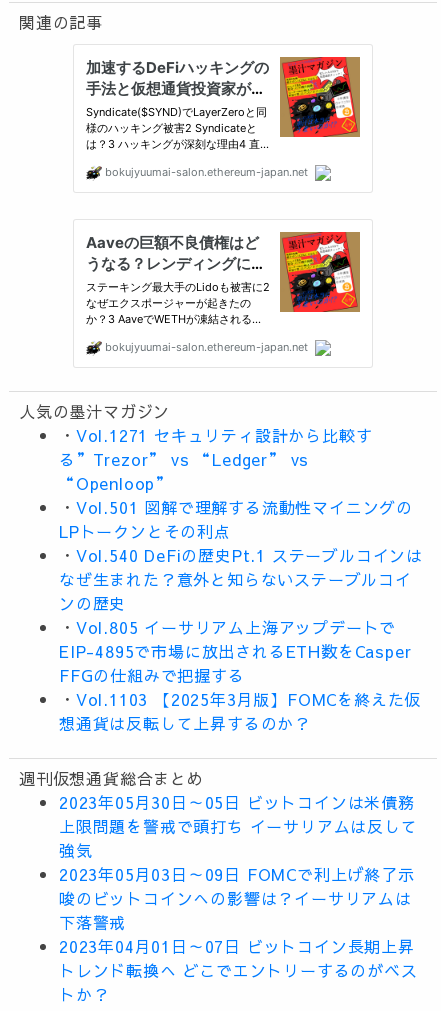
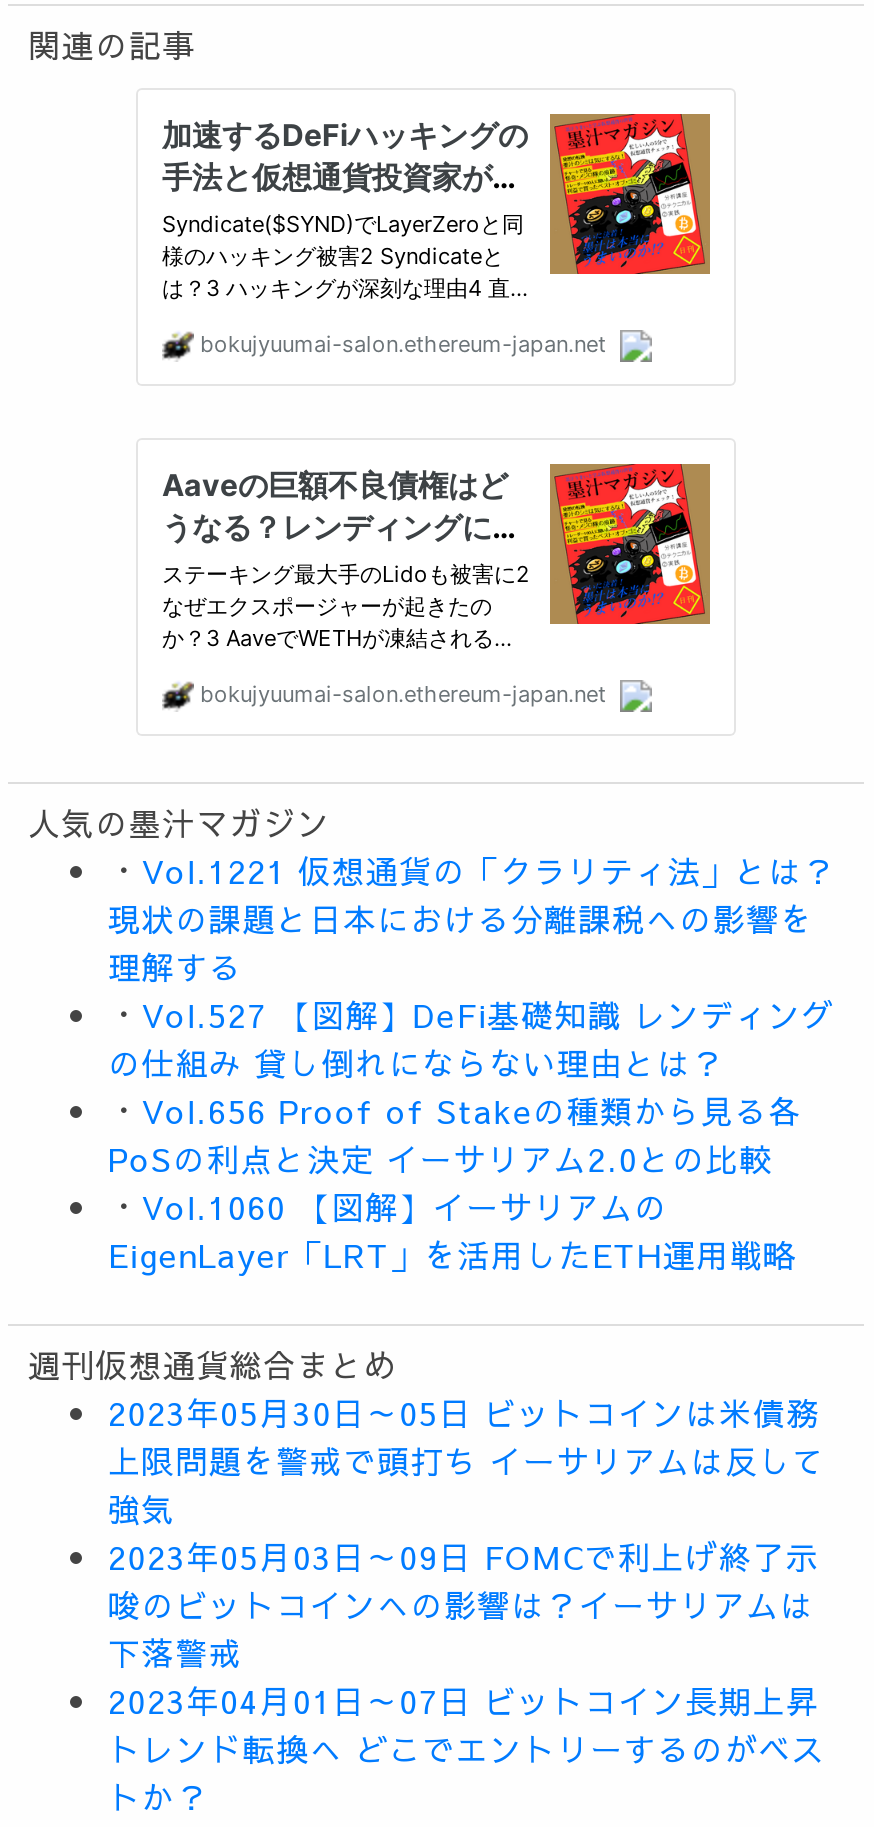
- ・Vol.1271 セキュリティ設計から比較す
- る”Trezor” vs “Ledger” vs
- “Openloop”
- ・Vol.501 図解で理解する流動性マイニングの
- LPトークンとその利点
- ・Vol.540 DeFiの歴史Pt.1 ステーブルコインは
- なぜ生まれた？意外と知らないステーブルコイ
- ンの歴史
- ・Vol.805 イーサリアム上海アップデートで
- EIP-4895で市場に放出されるETH数をCasper
- FFGの仕組みで把握する
- ・Vol.1103 【2025年3月版】FOMCを終えた仮
- 想通貨は反転して上昇するのか？
+ ・Vol.1221 仮想通貨の「クラリティ法」とは？
+ 現状の課題と日本における分離課税への影響を
+ 理解する
+ ・Vol.527 【図解】DeFi基礎知識 レンディング
+ の仕組み 貸し倒れにならない理由とは？
+ ・Vol.656 Proof of Stakeの種類から見る各
+ PoSの利点と決定 イーサリアム2.0との比較
+ ・Vol.1060 【図解】イーサリアムの
+ EigenLayer「LRT」を活用したETH運用戦略
